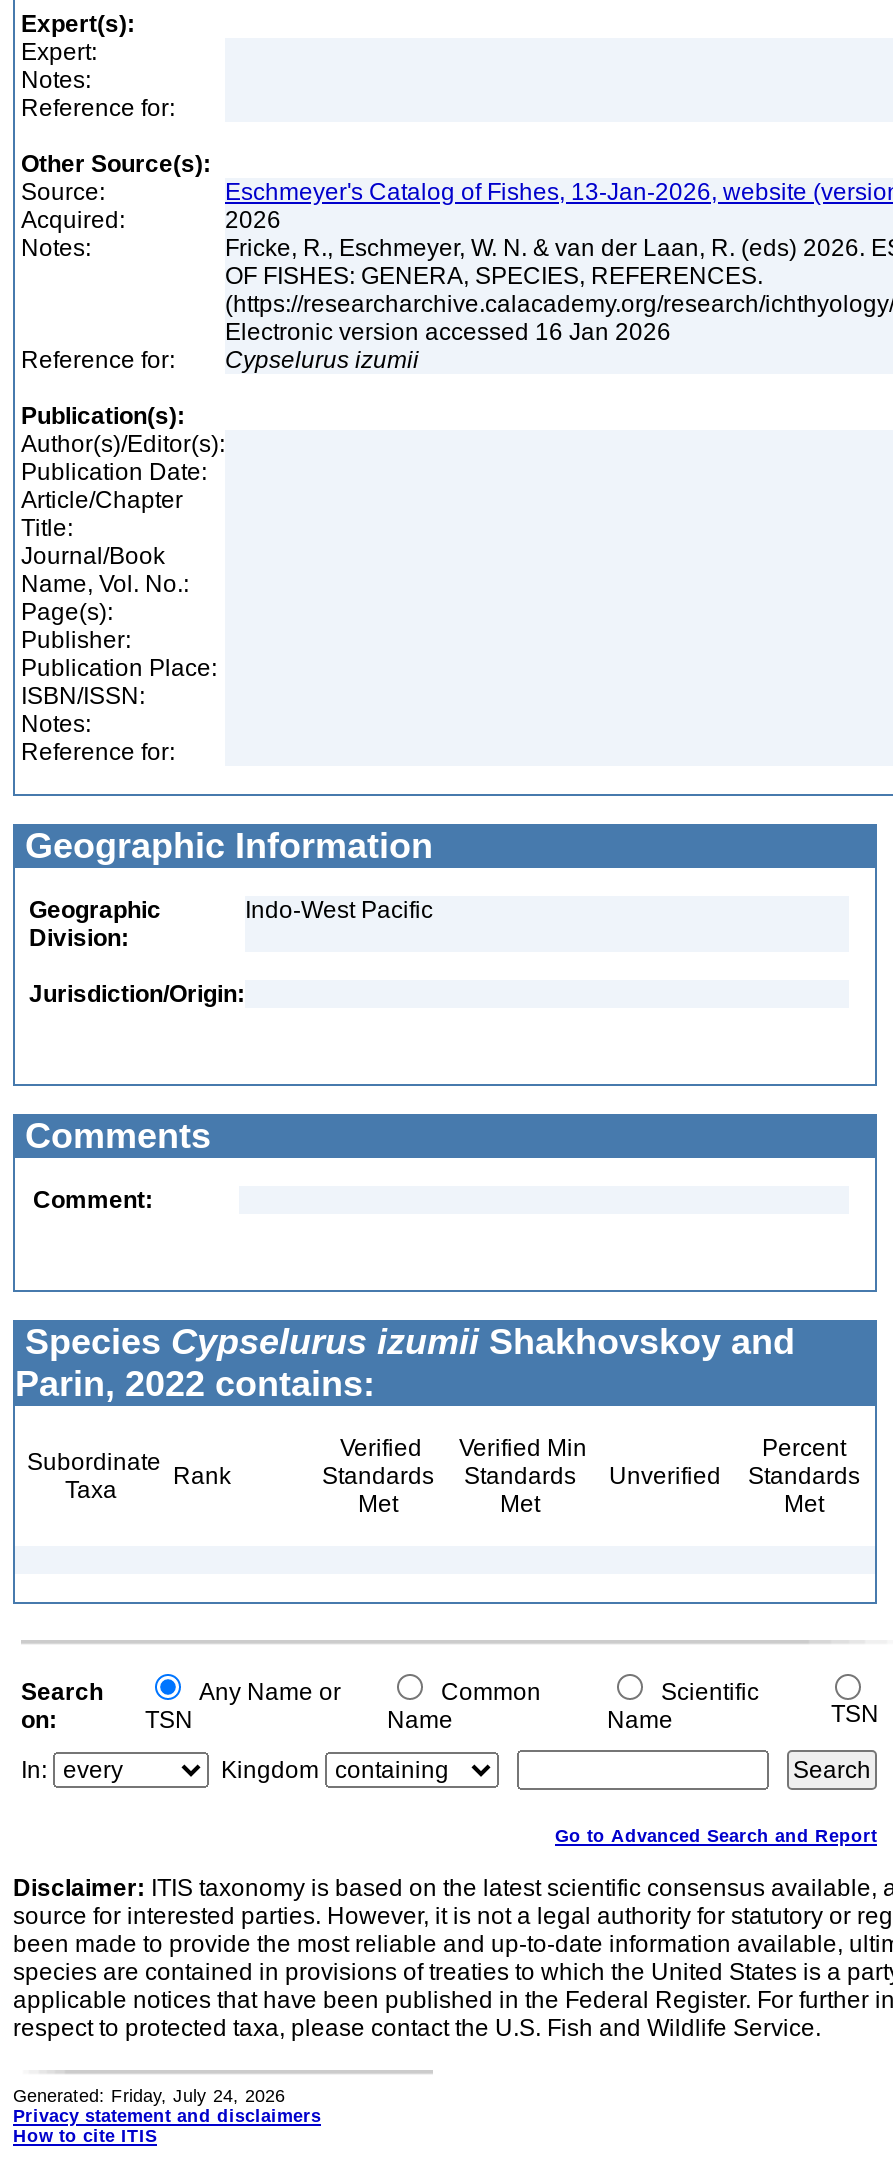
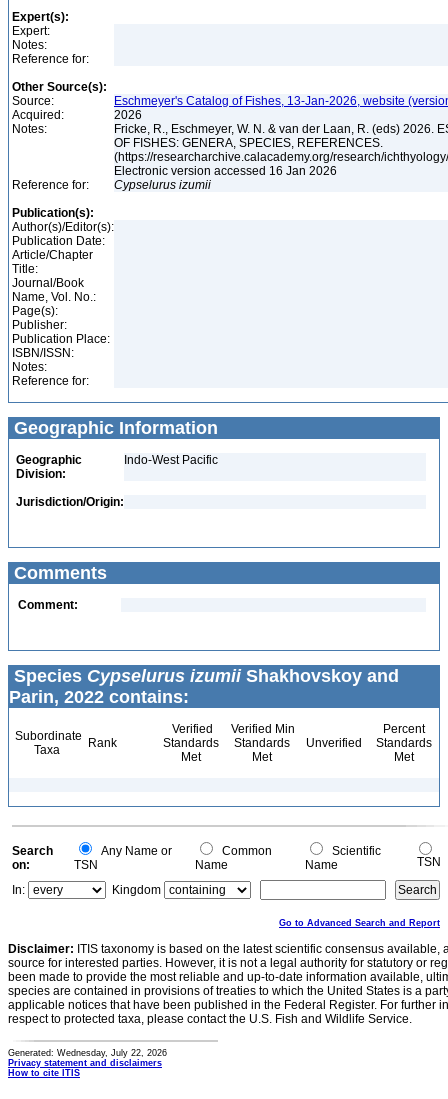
- Generated: Friday, July 24, 2026
+ Generated: Wednesday, July 22, 2026
